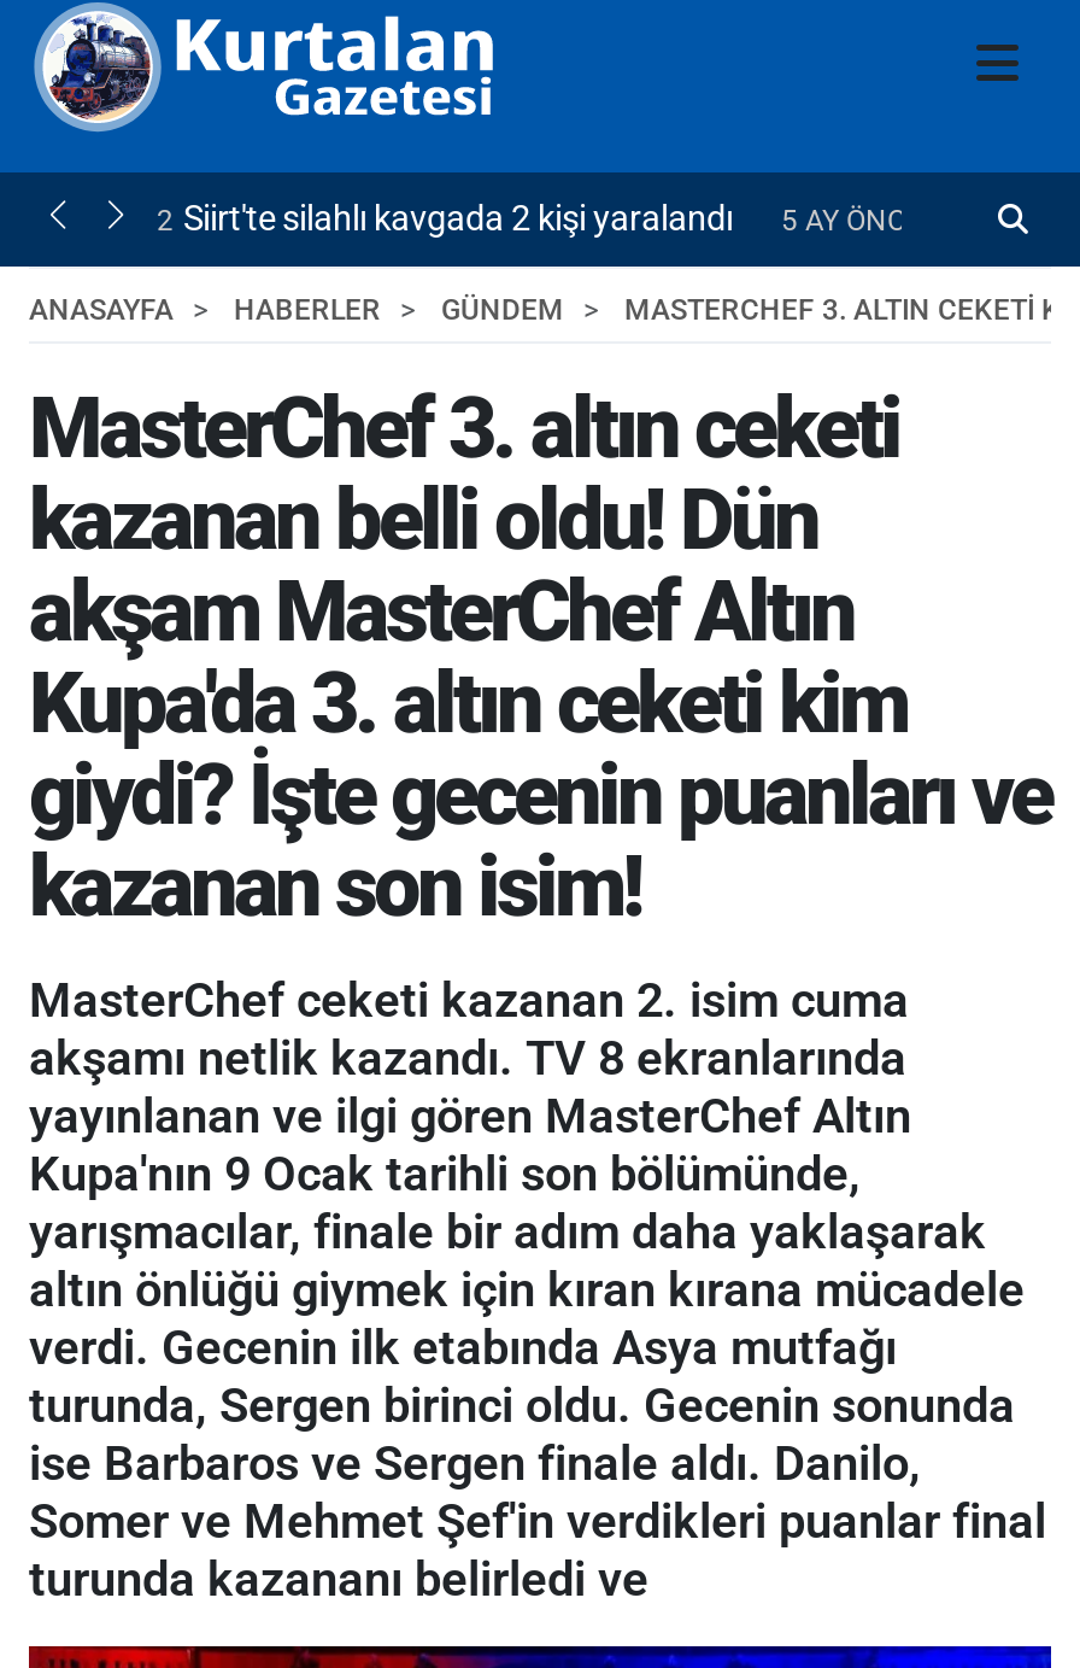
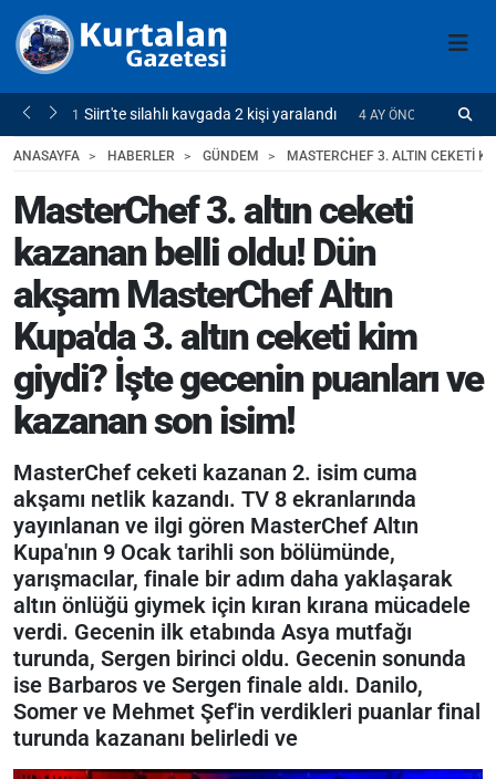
- 2 Siirt'te silahlı kavgada 2 kişi yaralandı
+ 1 Siirt'te silahlı kavgada 2 kişi yaralandı

- 5 AY ÖNCE
+ 4 AY ÖNCE
